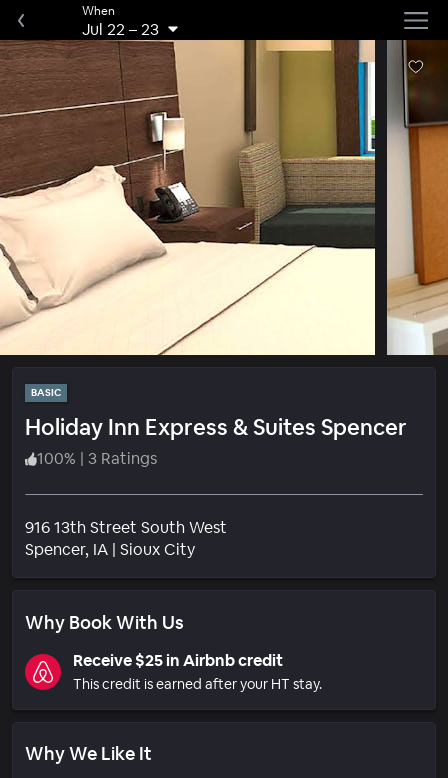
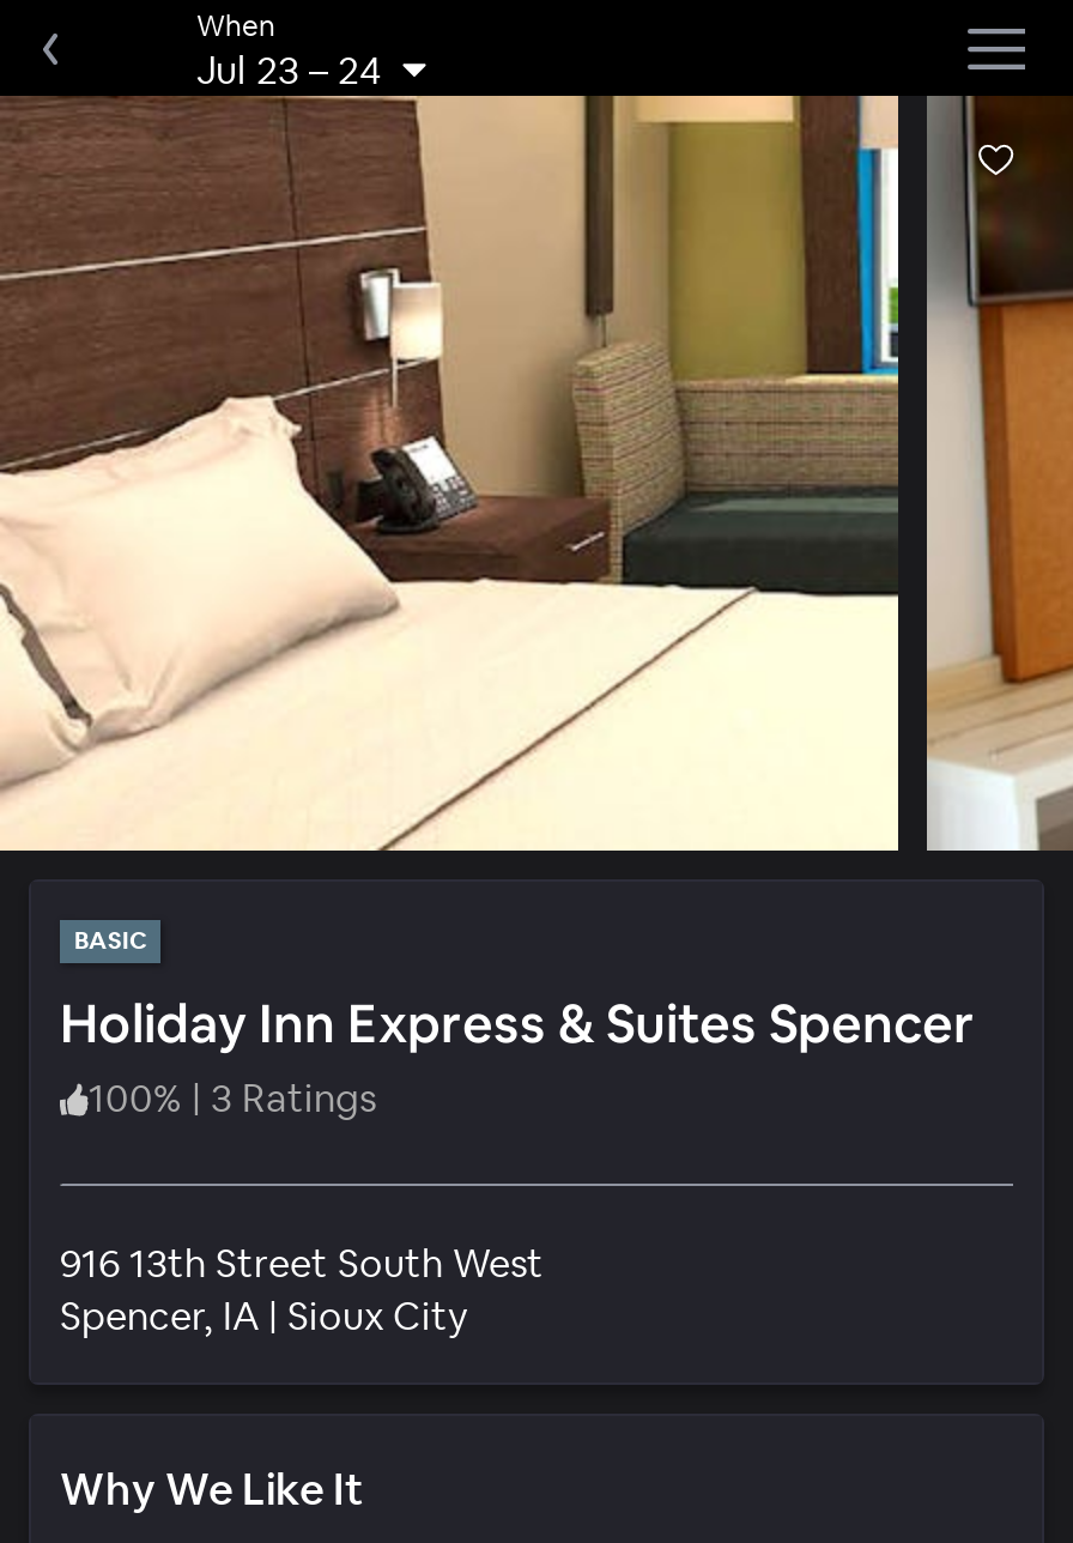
- Jul 22 – 23
+ Jul 23 – 24

- [image]
- Why Book With Us
- Receive $25 in Airbnb credit
- This credit is earned after your HT stay.
